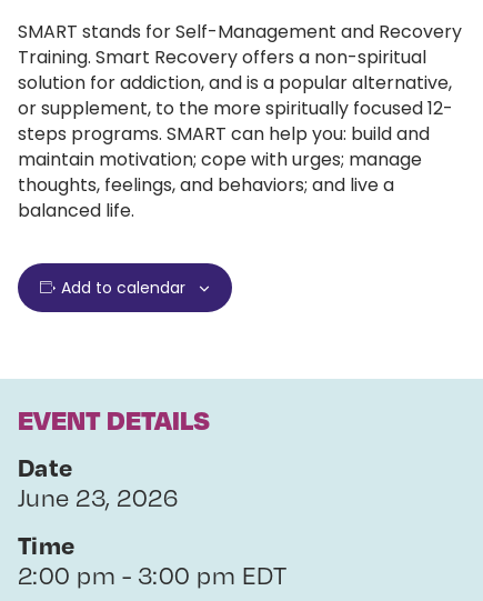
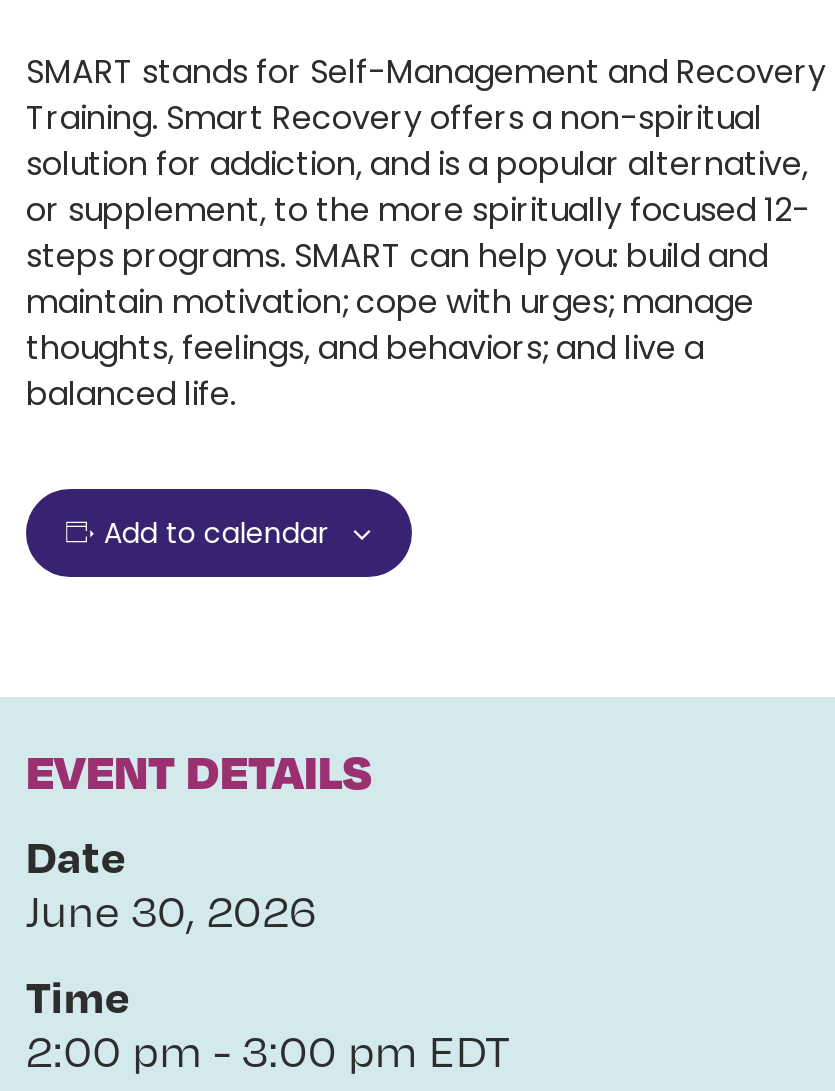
- June 23, 2026
+ June 30, 2026
